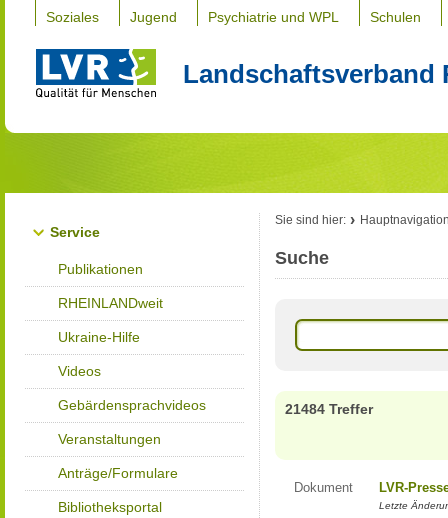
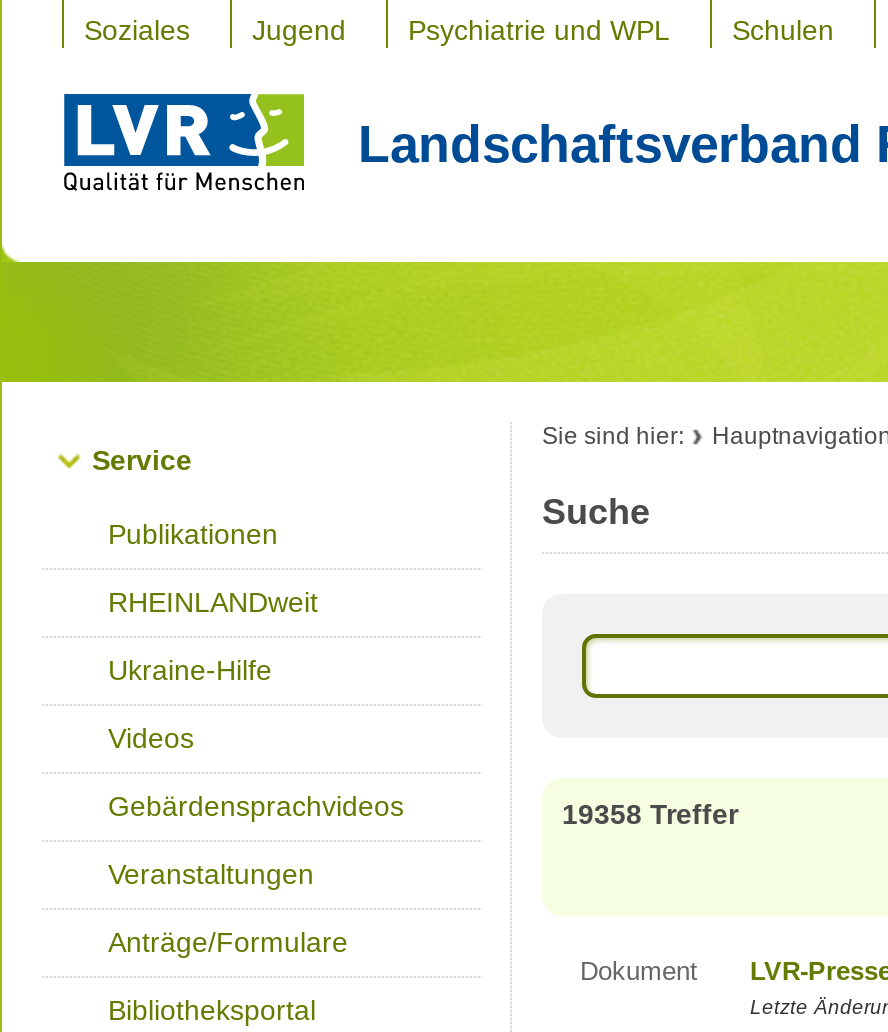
- 21484 Treffer
+ 19358 Treffer
